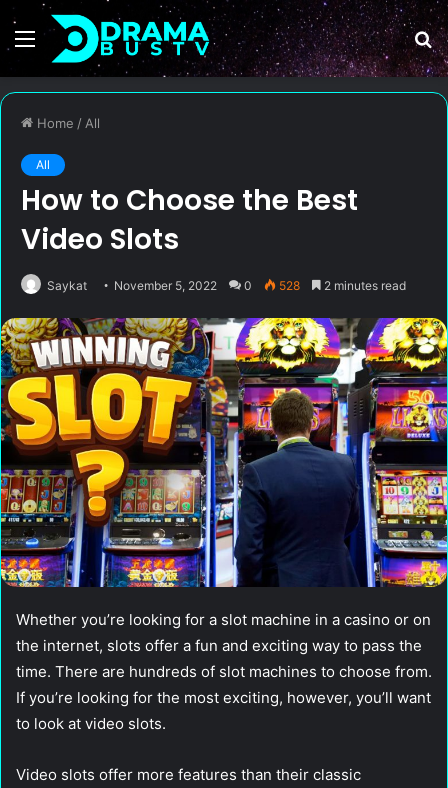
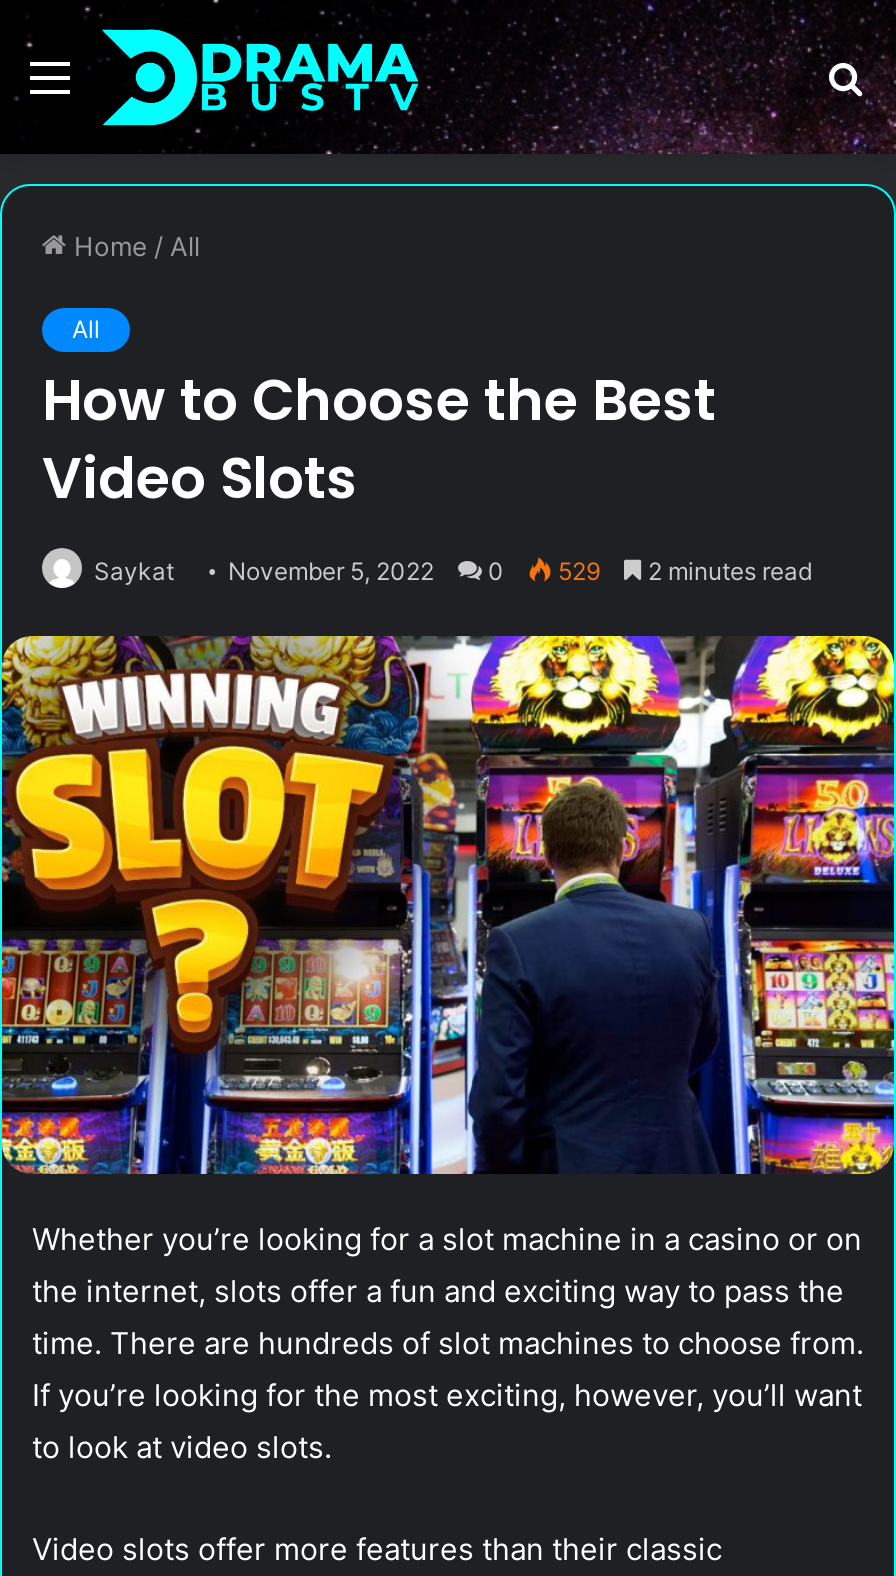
- Saykat November 5, 2022 0 528 2 minutes read
+ Saykat November 5, 2022 0 529 2 minutes read
